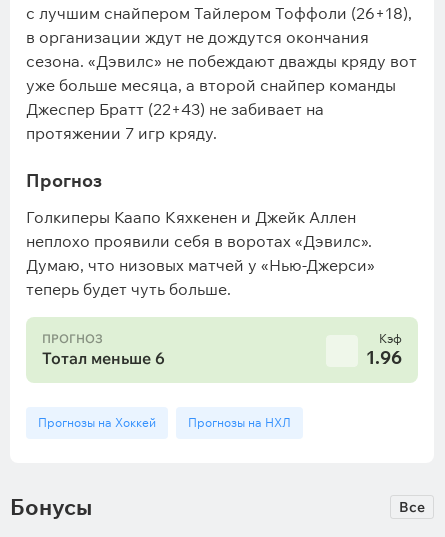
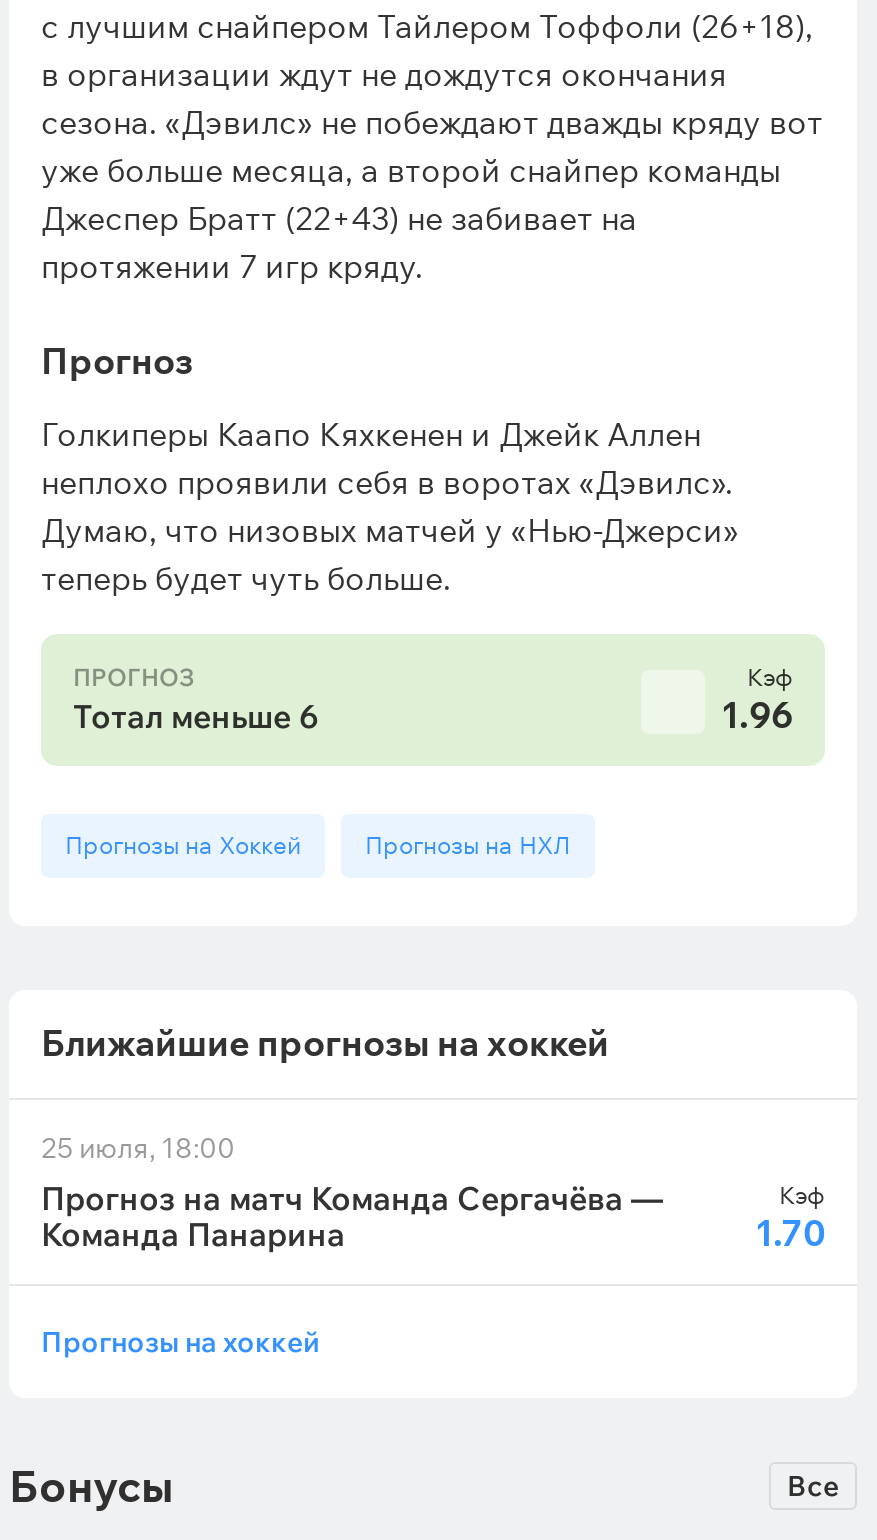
+ Ближайшие прогнозы на хоккей
+ 25 июля, 18:00
+ Прогноз на матч Команда Сергачёва —
+ Команда Панарина

+ Кэф
+ 1.70
+ Прогнозы на хоккей
